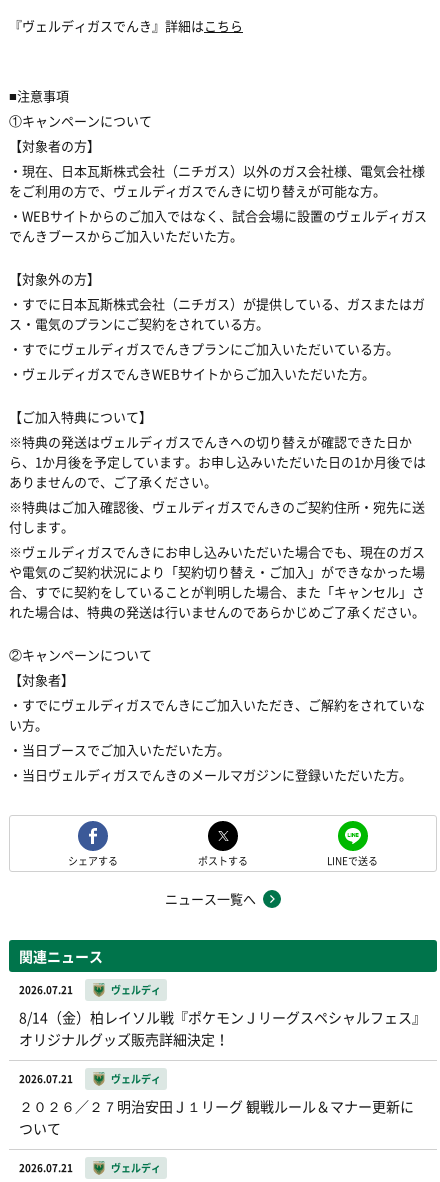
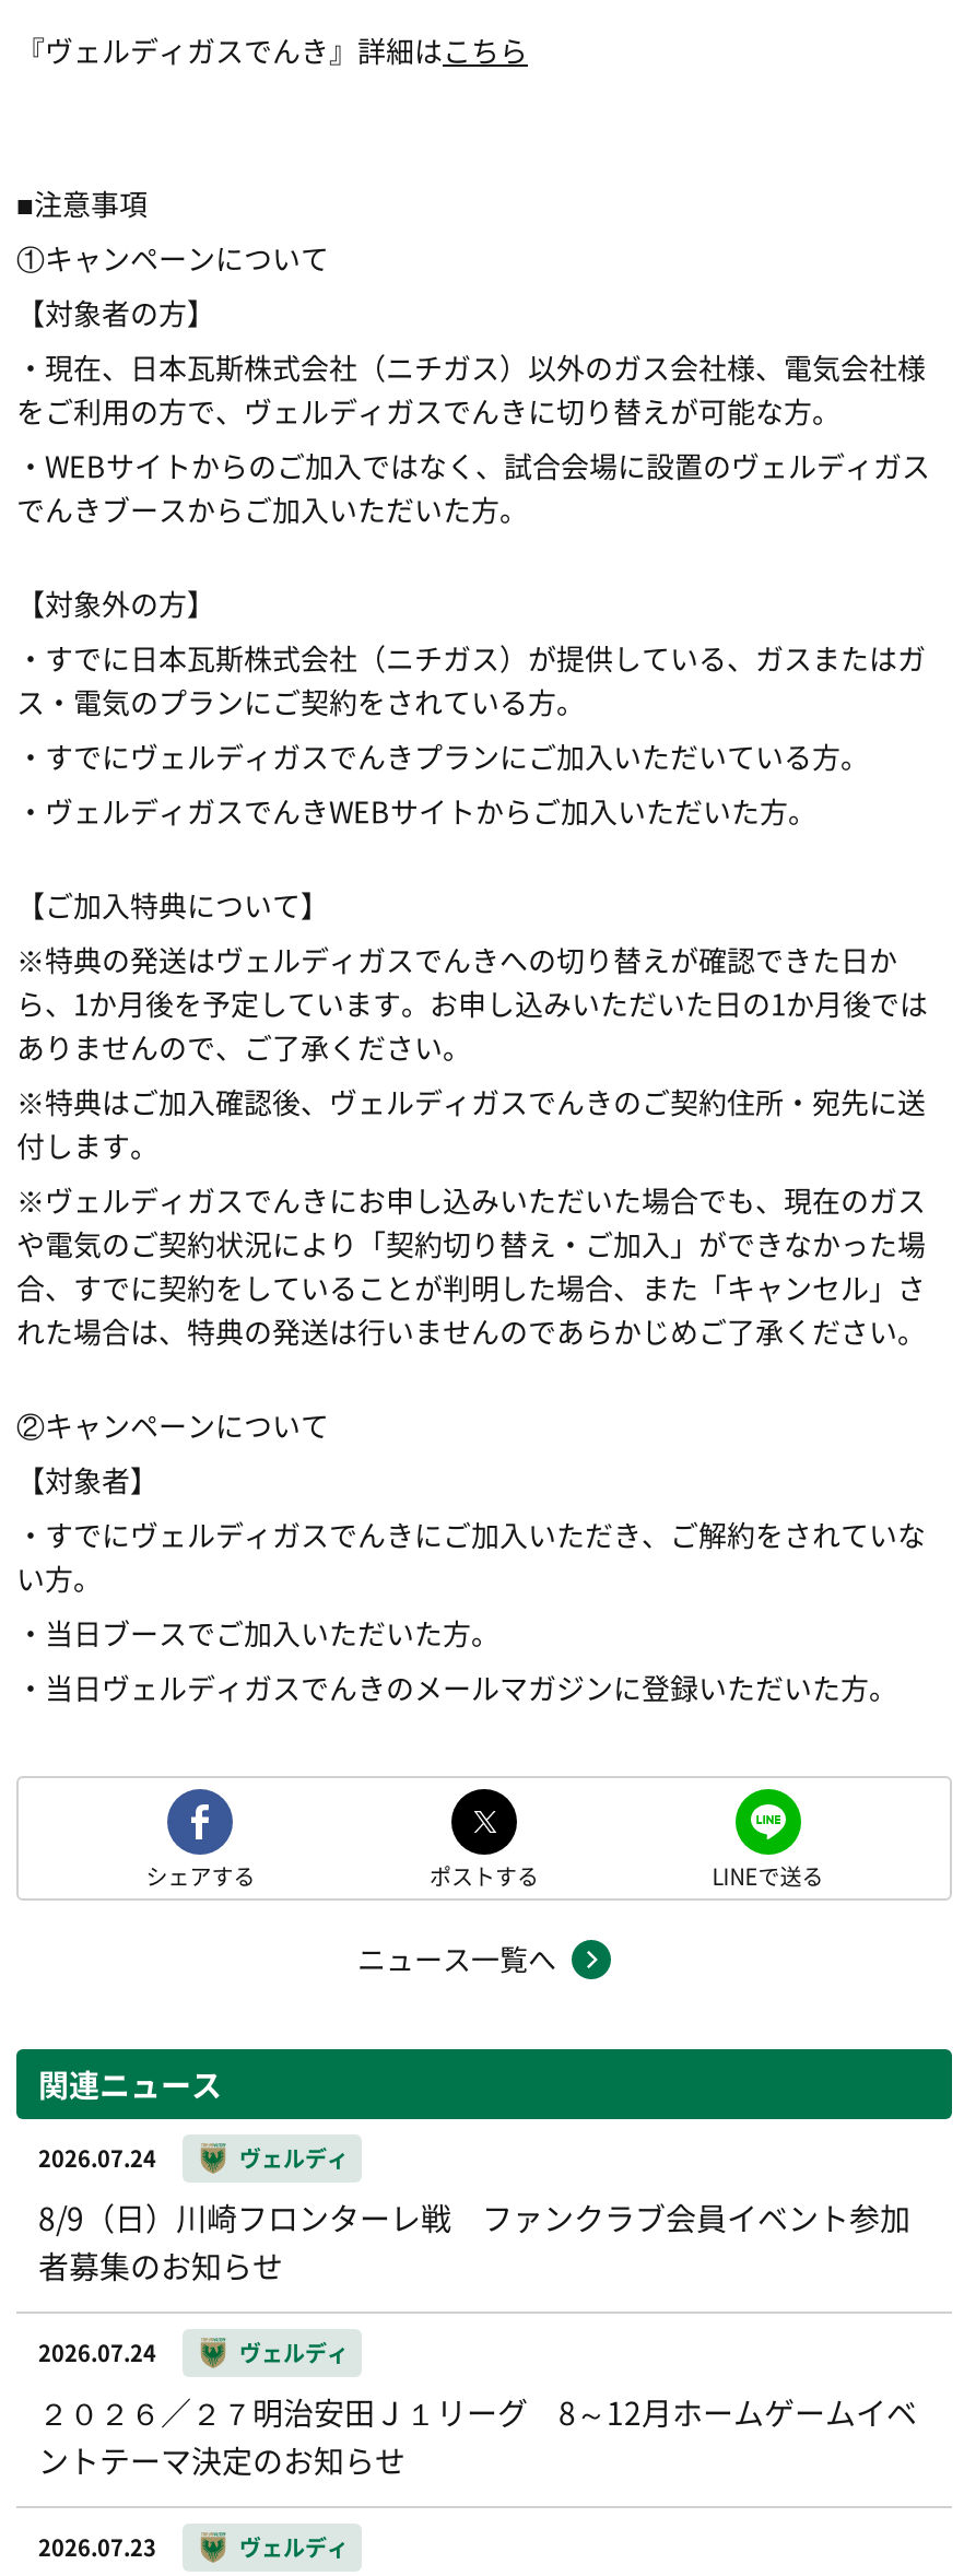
- 2026.07.21
+ 2026.07.24

- 8/14（金）柏レイソル戦『ポケモンＪリーグスペシャルフェス』
- オリジナルグッズ販売詳細決定！
+ 8/9（日）川崎フロンターレ戦 ファンクラブ会員イベント参加
+ 者募集のお知らせ

- 2026.07.21
+ 2026.07.24

- ２０２６／２７明治安田Ｊ１リーグ 観戦ルール＆マナー更新に
- ついて
+ ２０２６／２７明治安田Ｊ１リーグ 8～12月ホームゲームイベ
+ ントテーマ決定のお知らせ

- 2026.07.21
+ 2026.07.23
